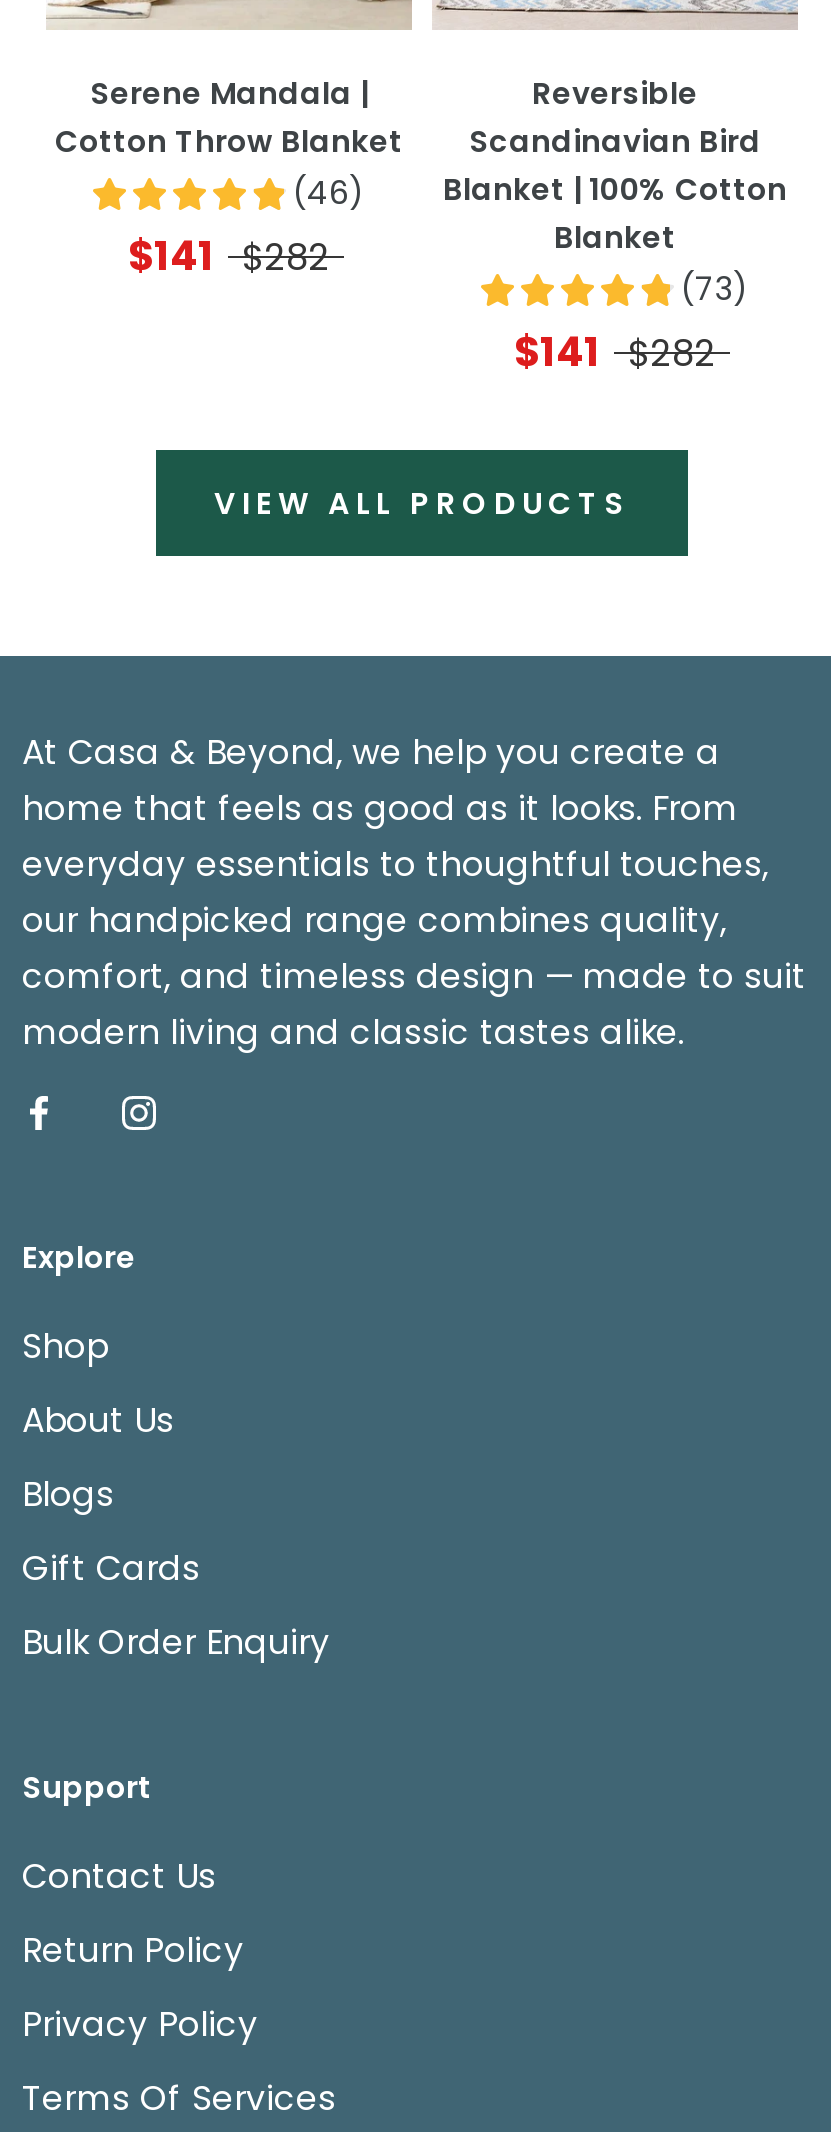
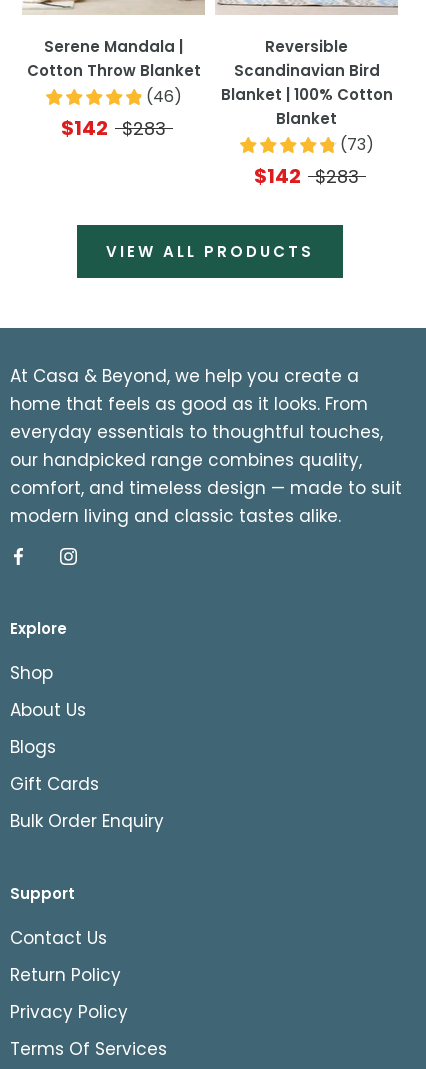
- $141 $282
+ $142 $283

- $141 $282
+ $142 $283
